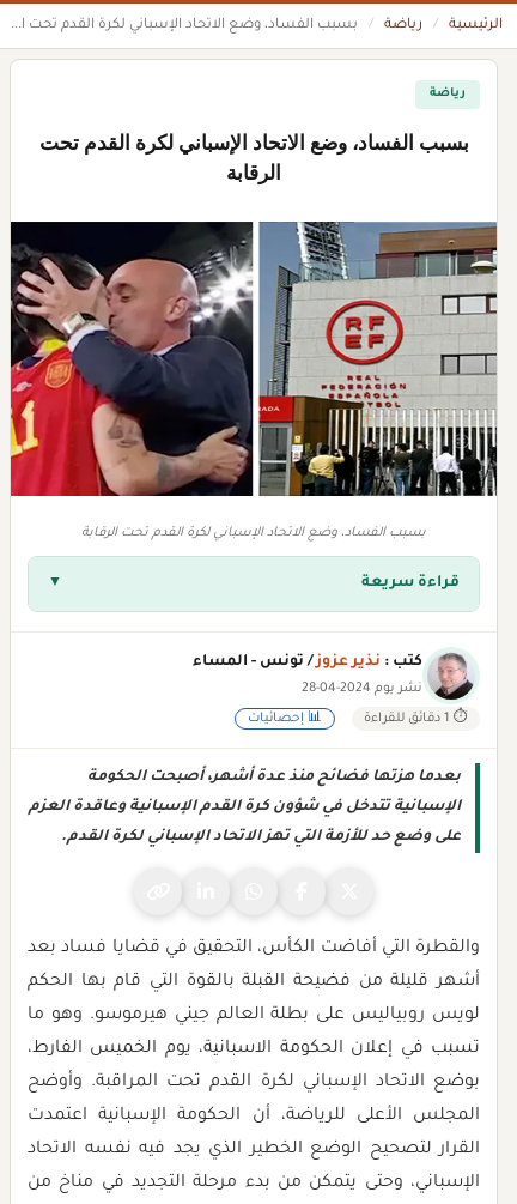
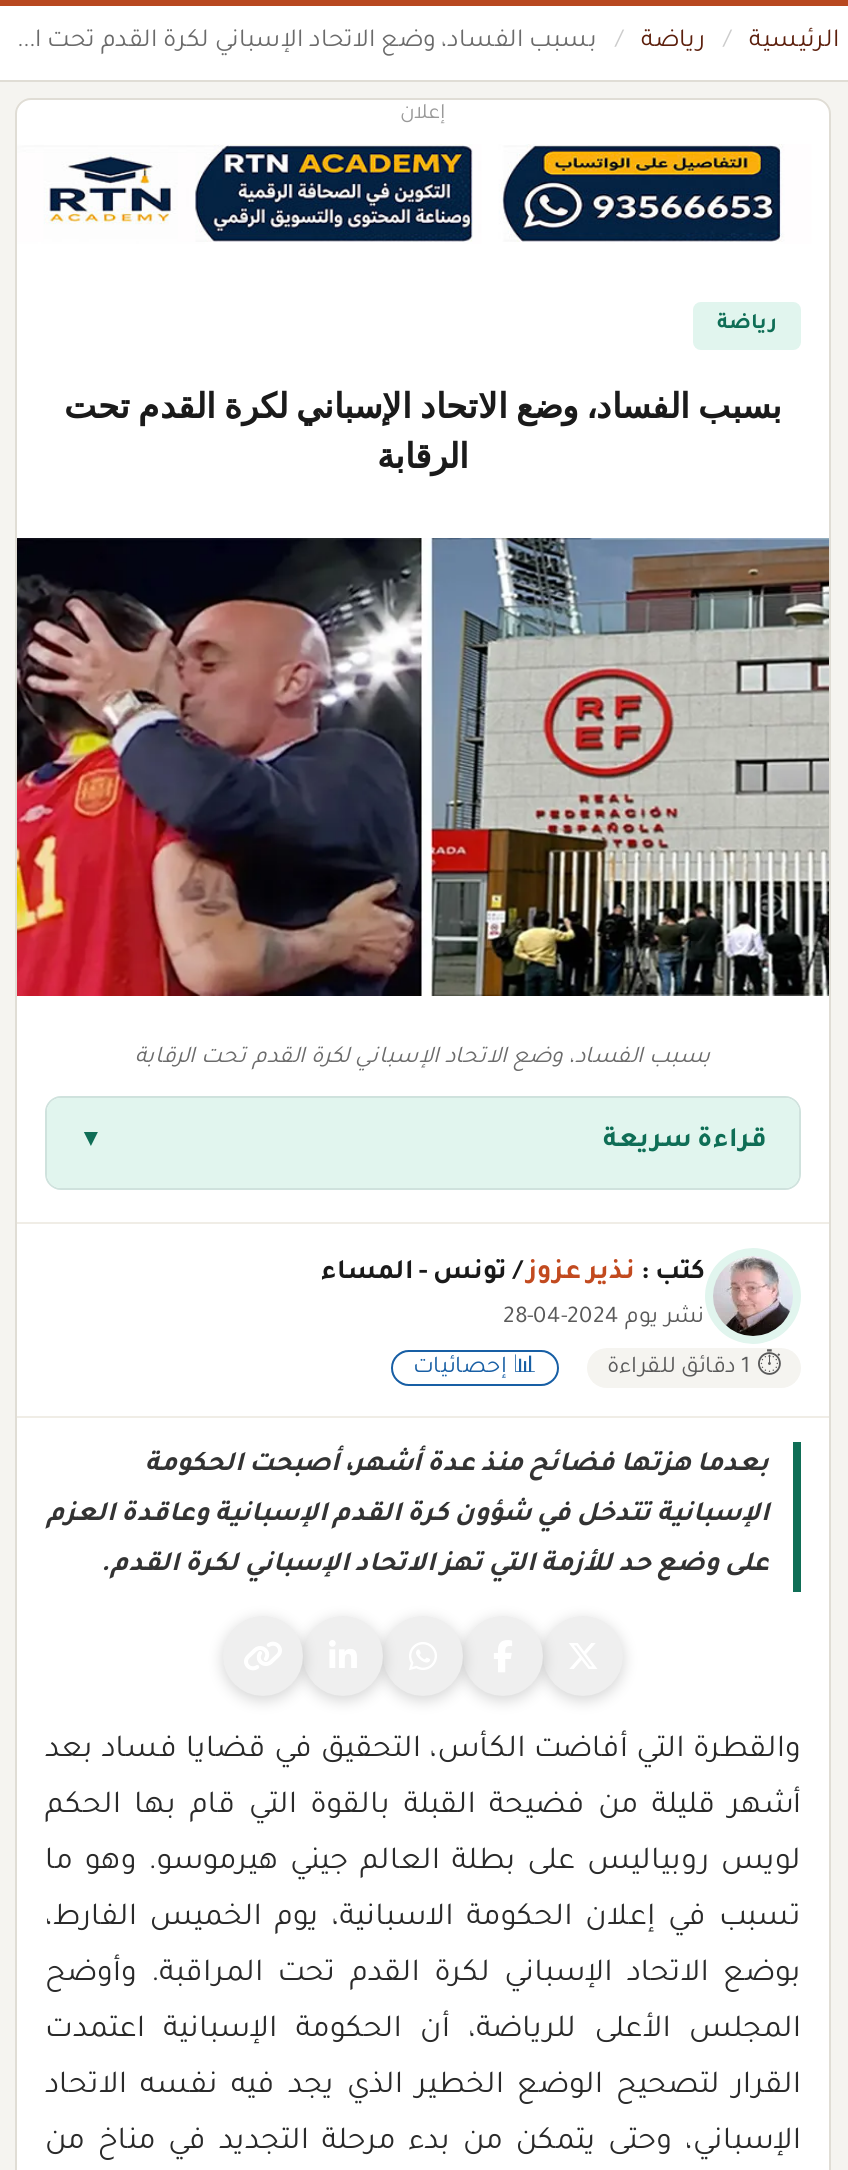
+ [image]

+ [image]

+ إعلان

+ [image]
